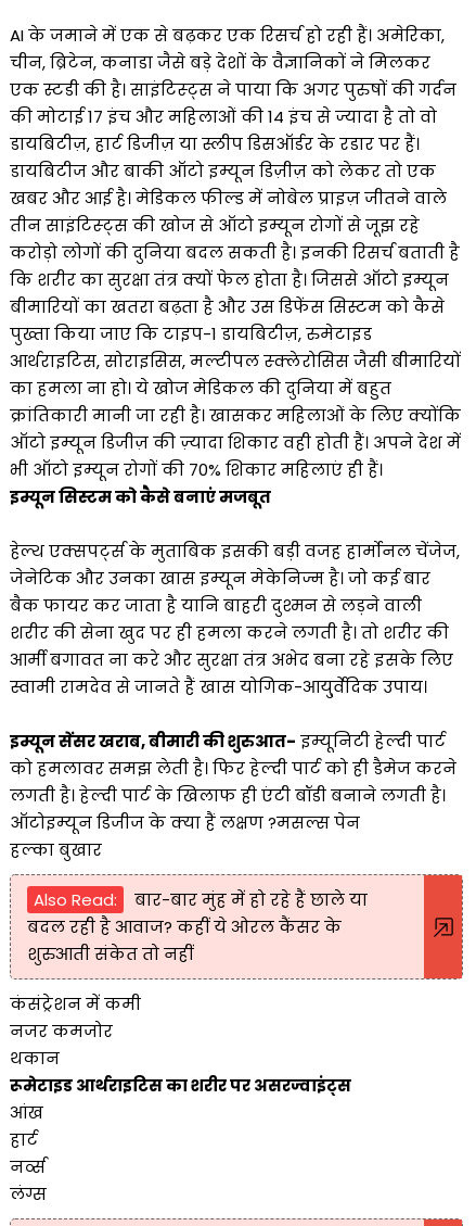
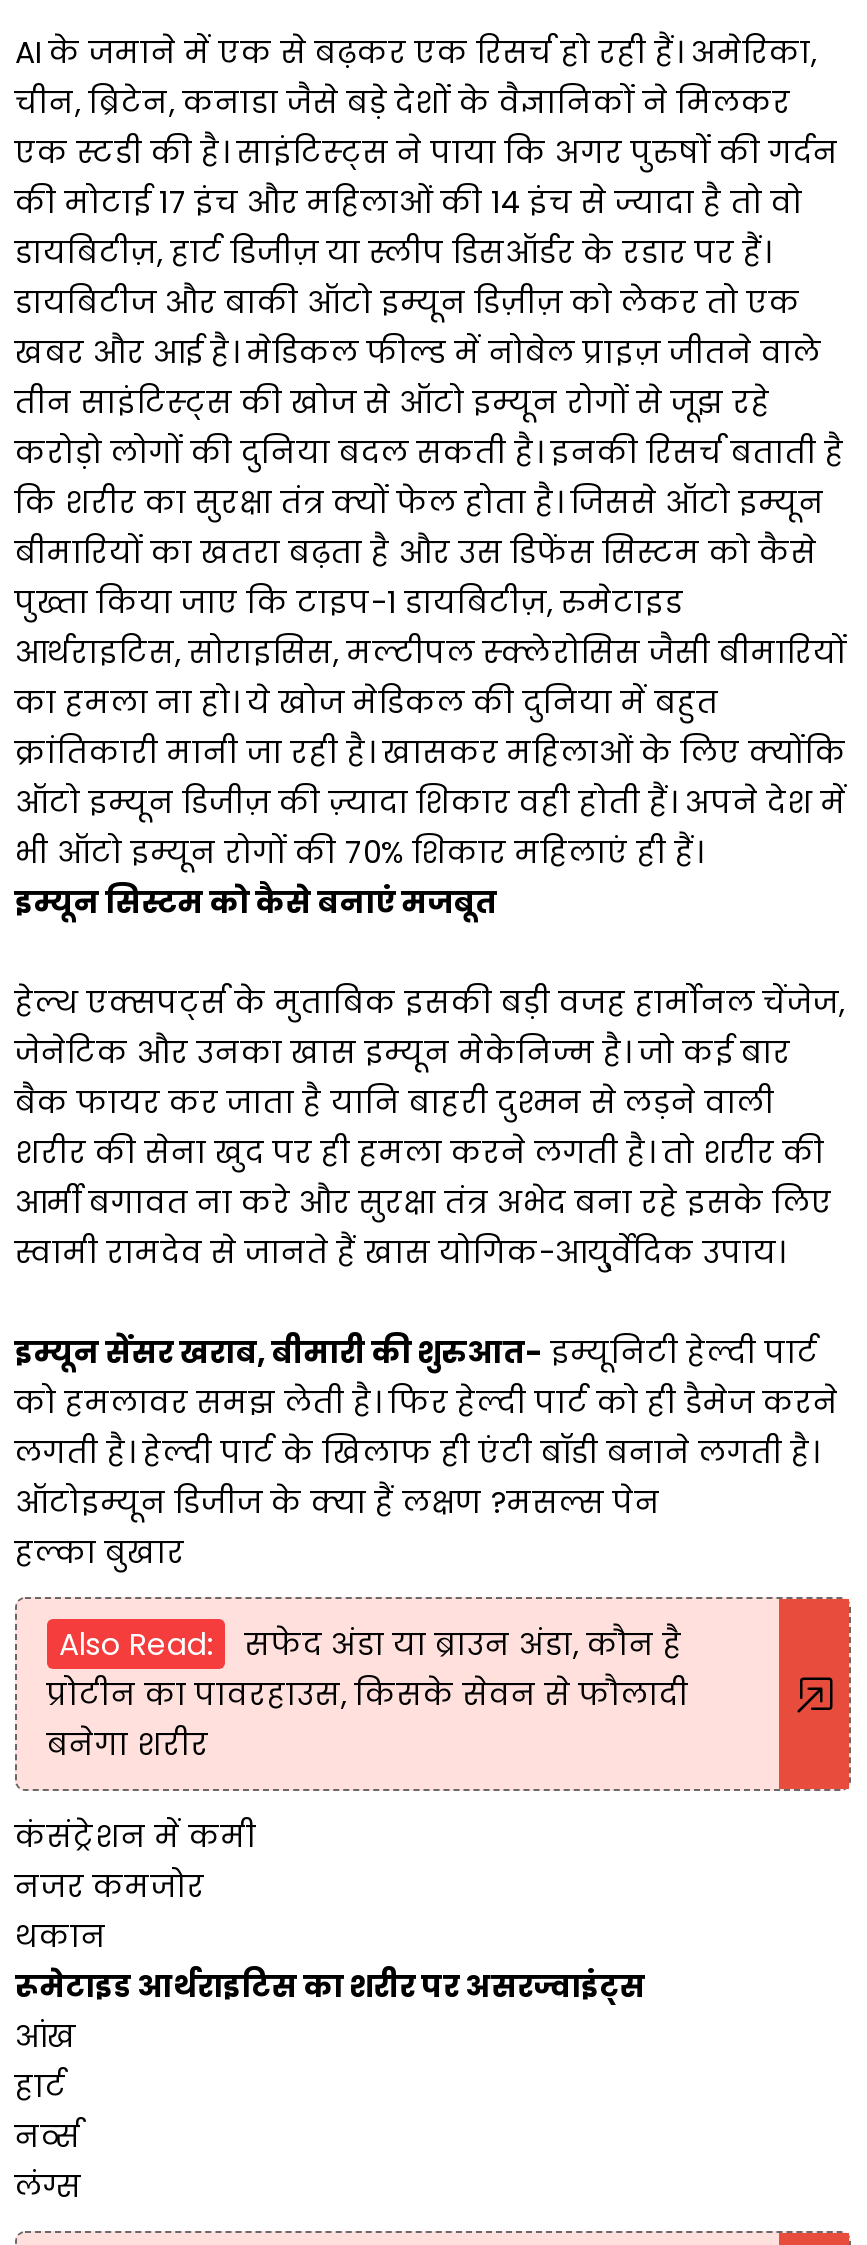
- बार-बार मुंह में हो रहे हैं छाले या
- बदल रही है आवाज? कहीं ये ओरल कैंसर के
- शुरुआती संकेत तो नहीं
+ सफेद अंडा या ब्राउन अंडा, कौन है
+ प्रोटीन का पावरहाउस, किसके सेवन से फौलादी
+ बनेगा शरीर
